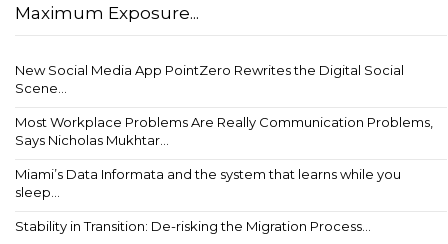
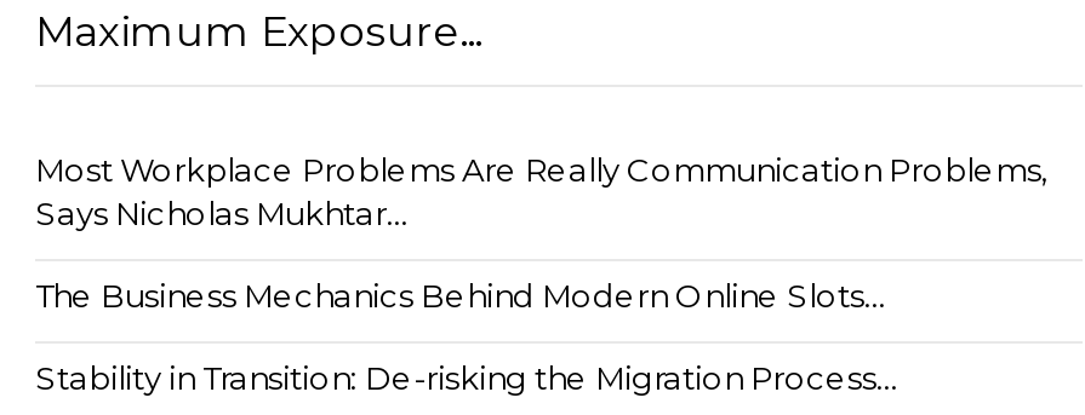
- New Social Media App PointZero Rewrites the Digital Social
- Scene...

- Miami’s Data Informata and the system that learns while you
- sleep...
+ The Business Mechanics Behind Modern Online Slots...
